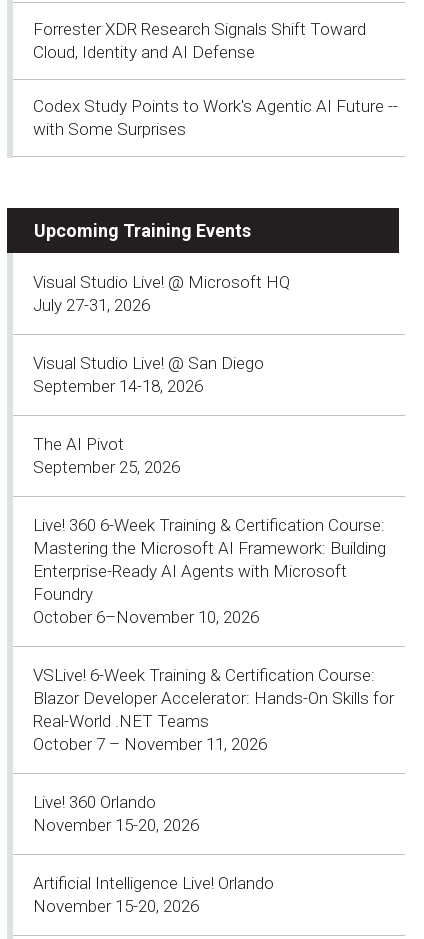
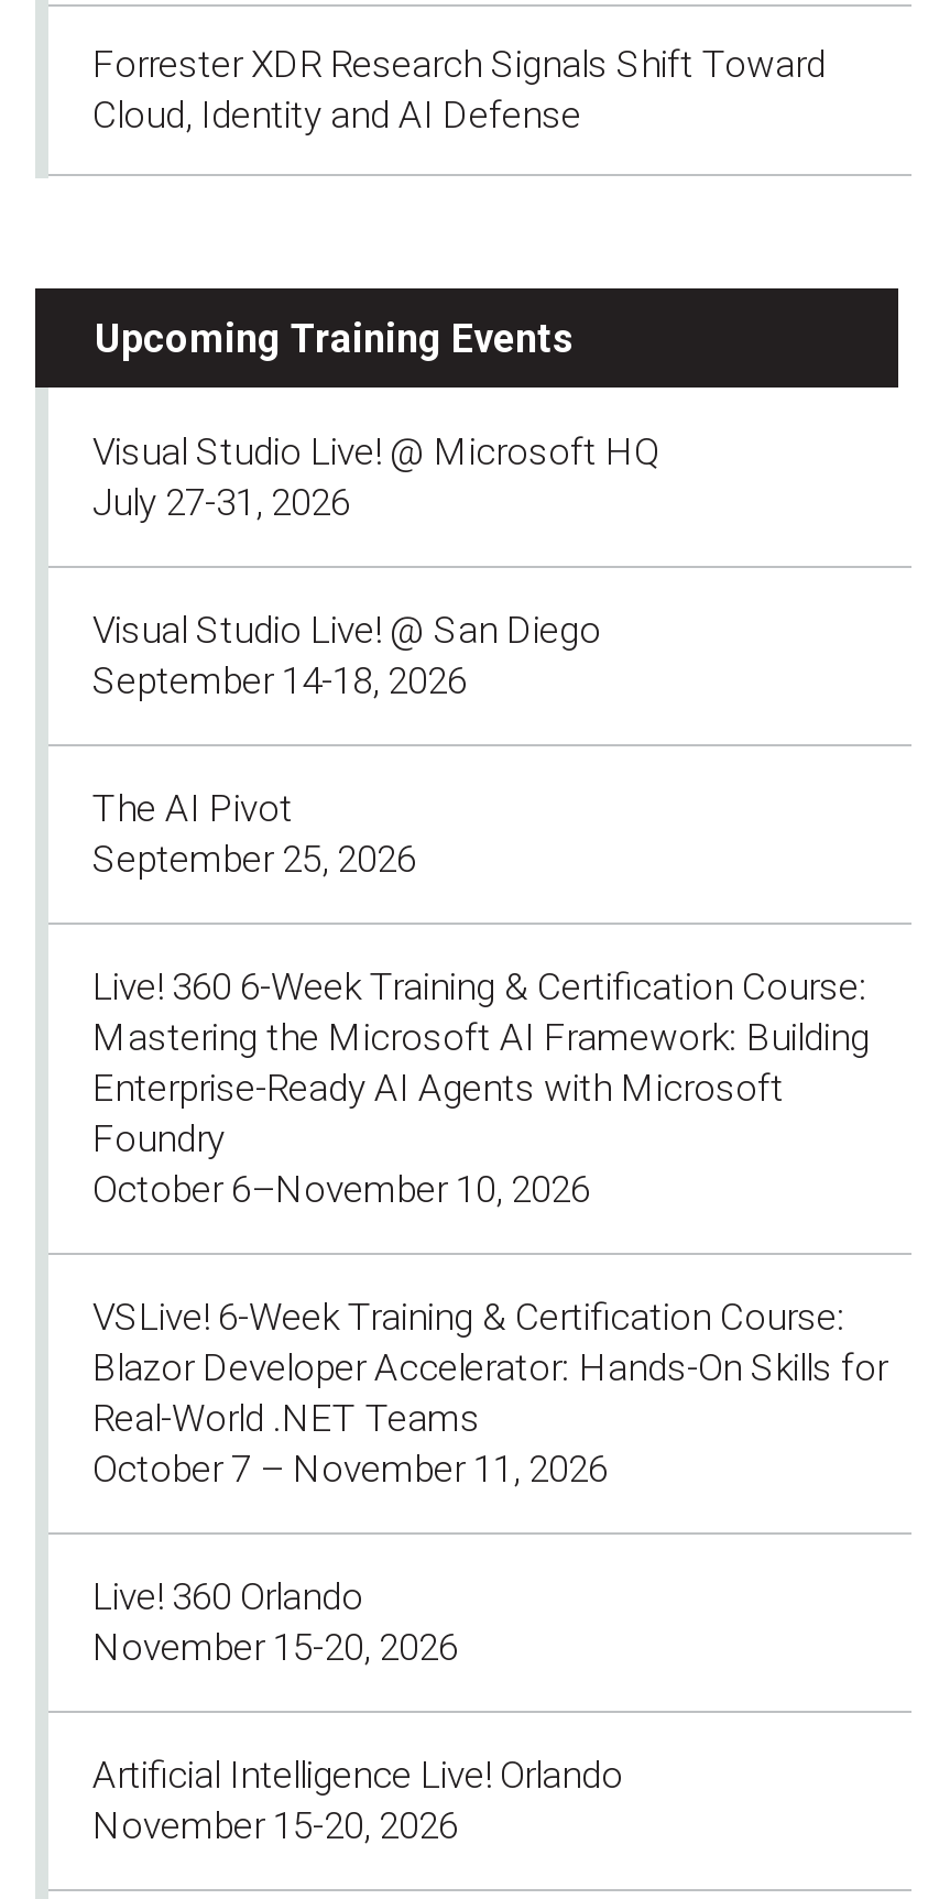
- Codex Study Points to Work's Agentic AI Future --
- with Some Surprises
